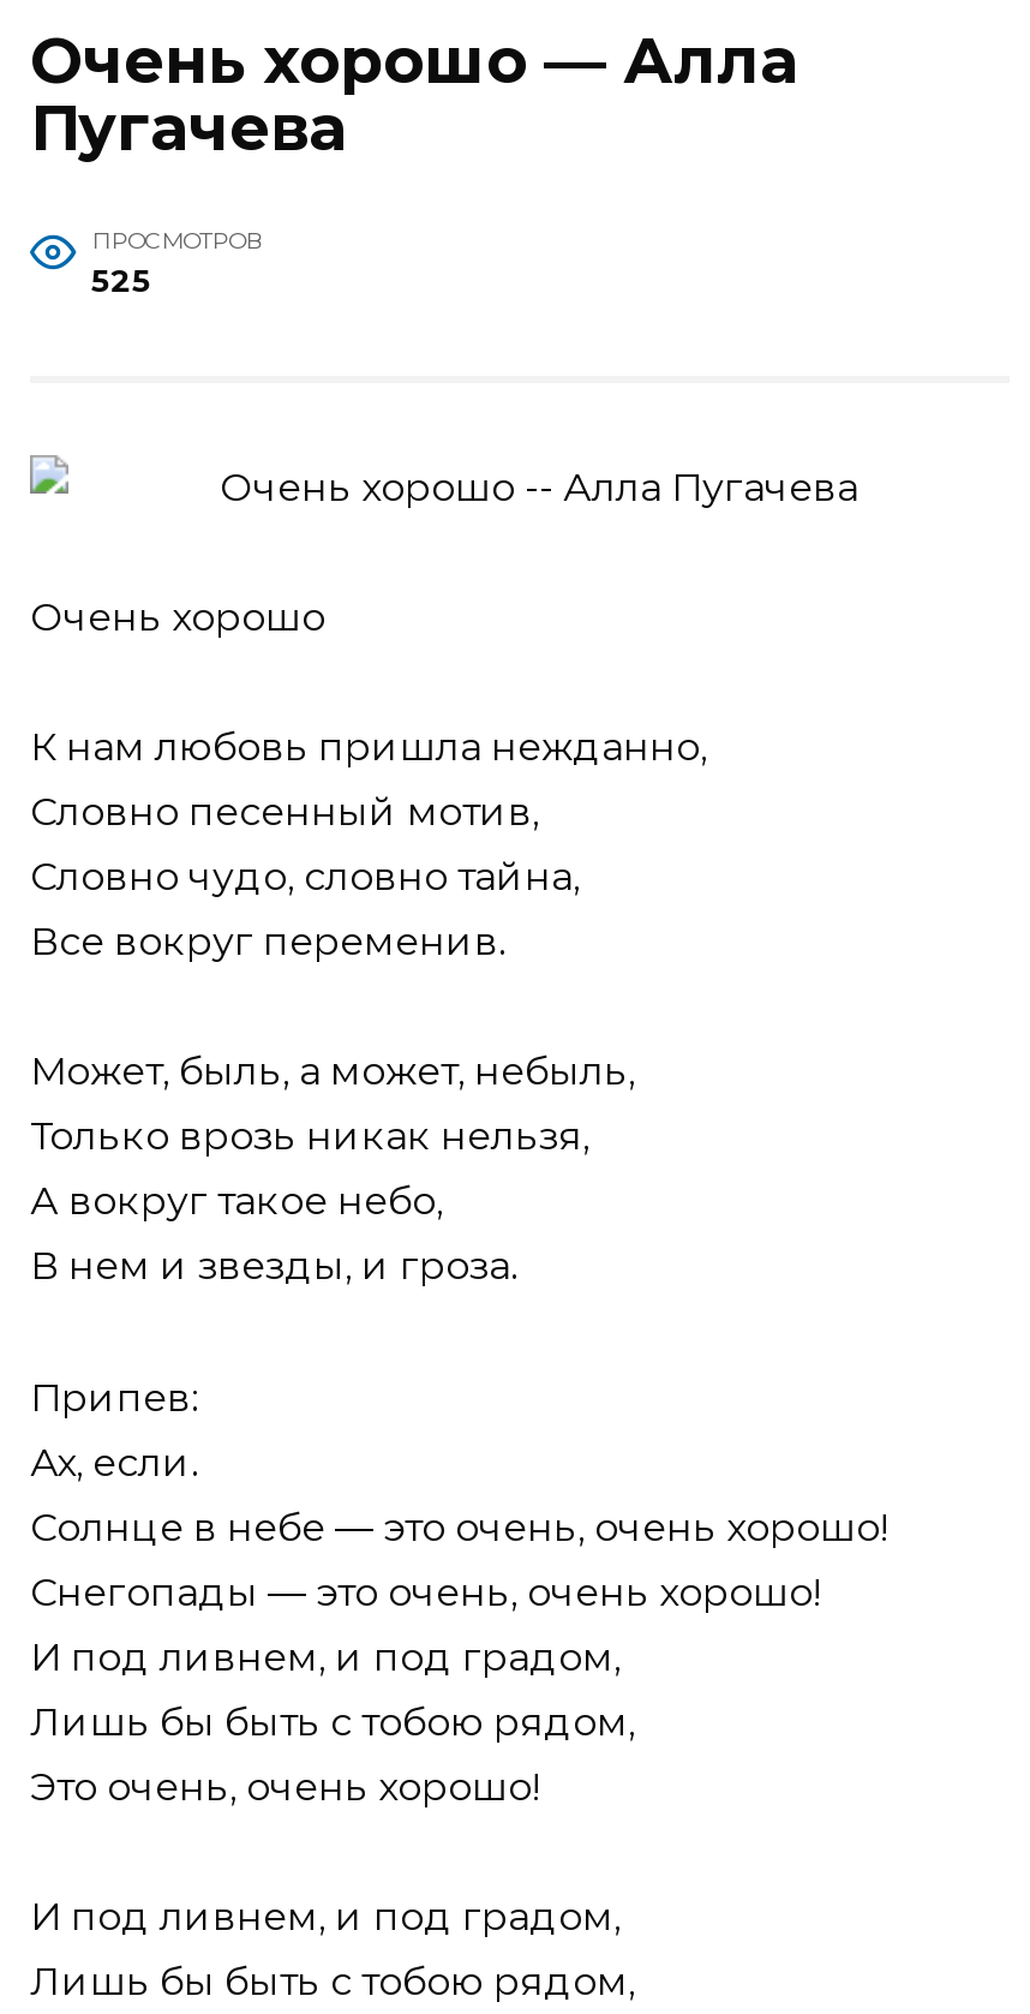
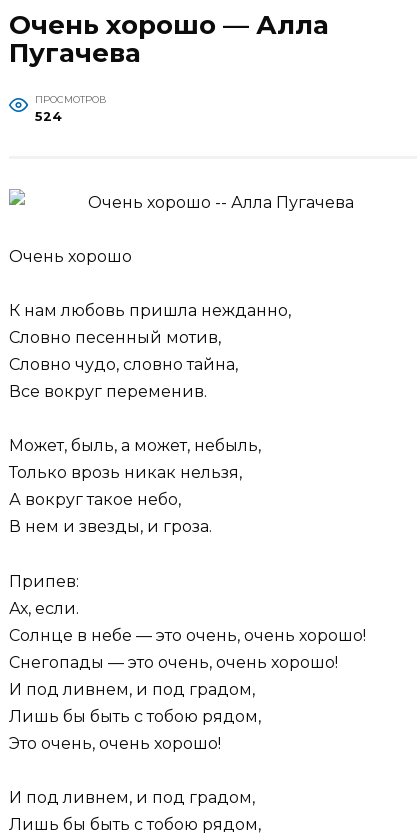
- 525
+ 524
